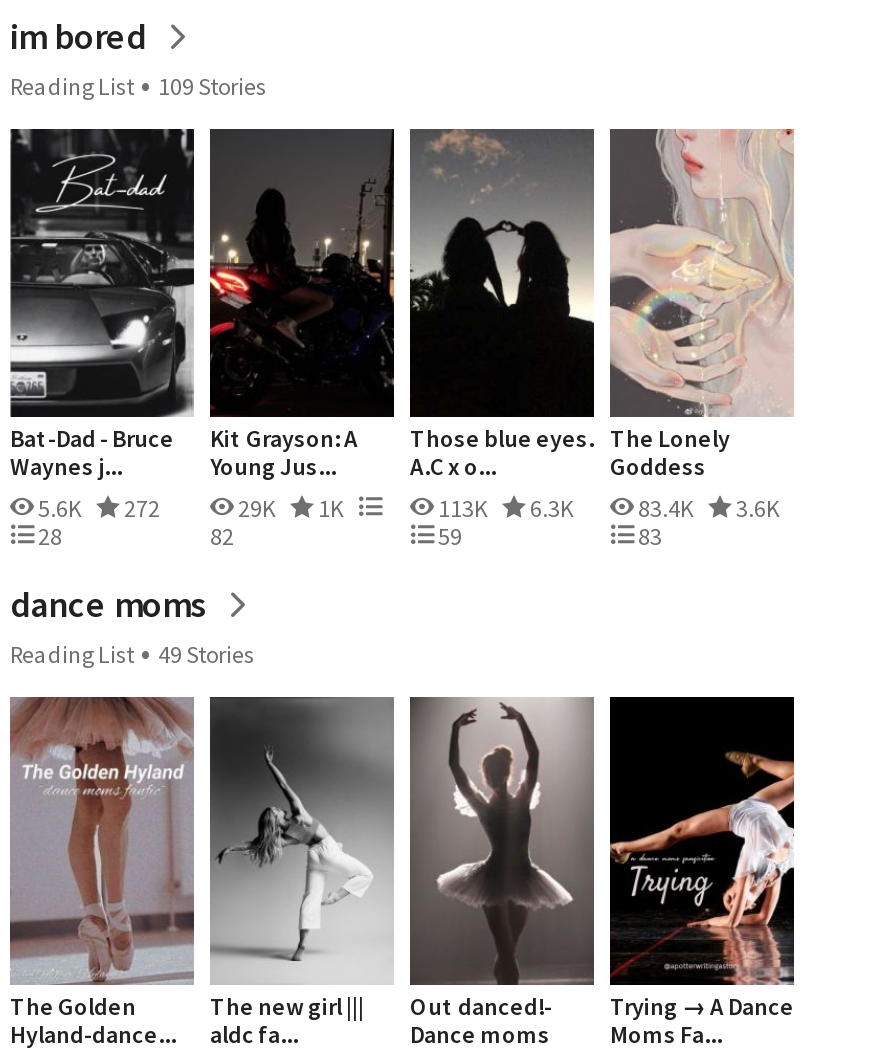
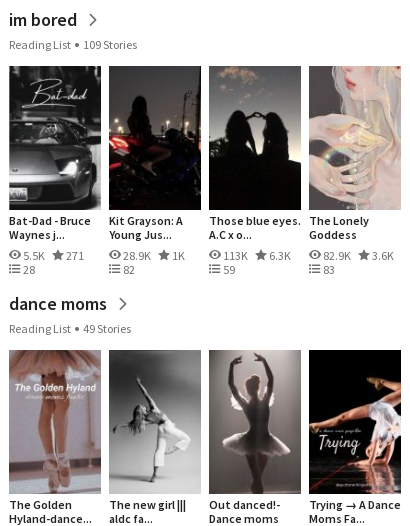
- 5.6K
- 272
+ 5.5K
+ 271

- 29K 1K
+ 28.9K 1K

- 113K 6.3K 83.4K 3.6K
+ 113K 6.3K 82.9K 3.6K
